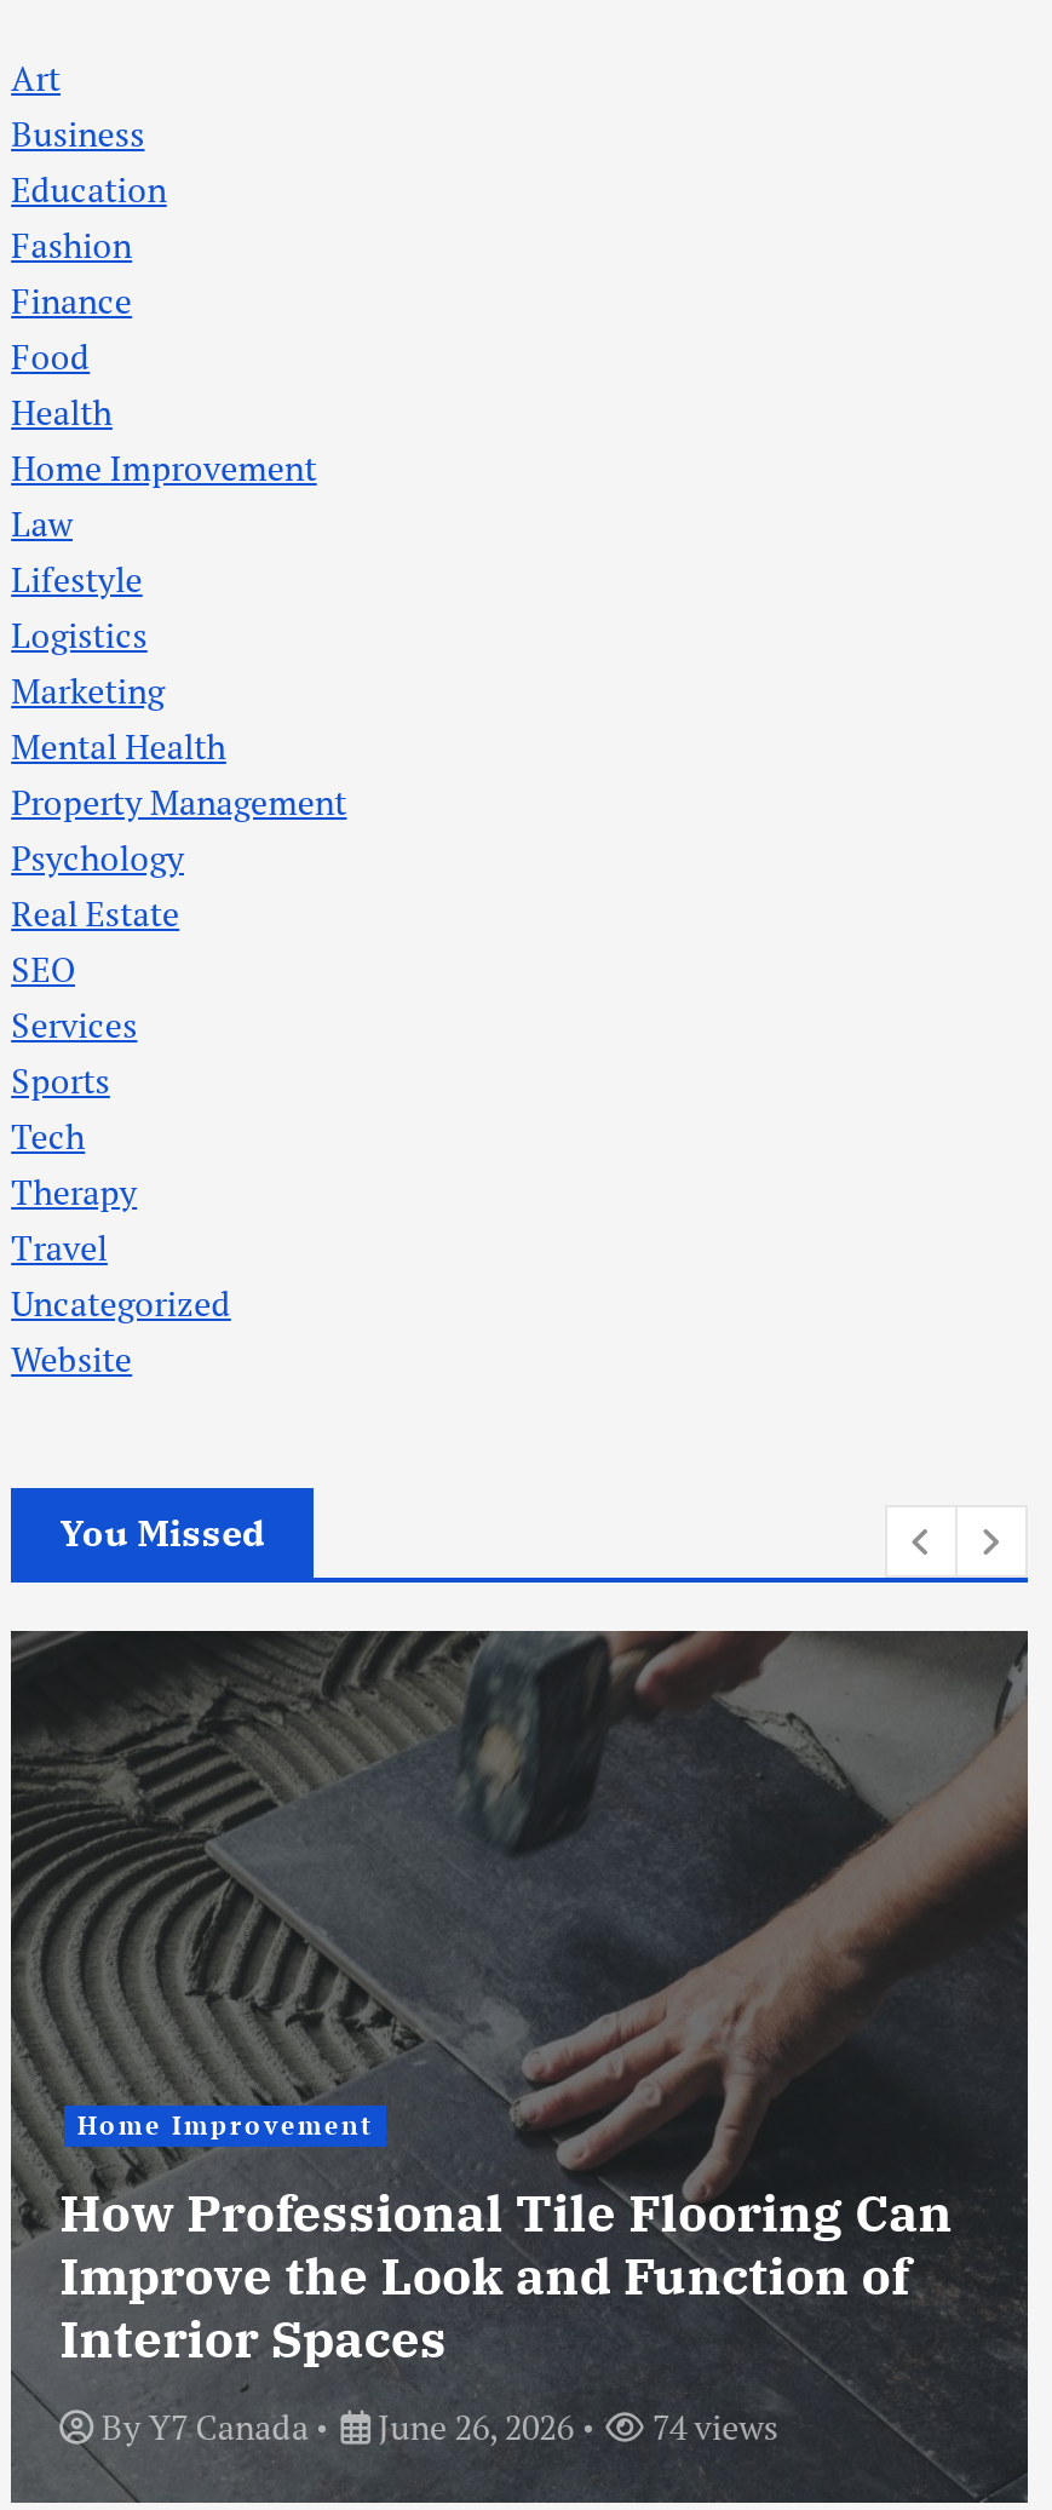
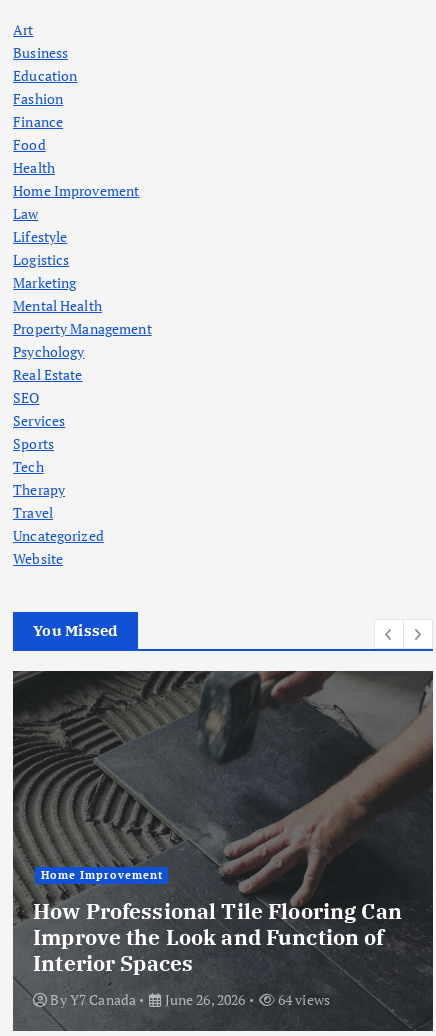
- ByY7 Canada June 26, 2026 74 views
+ ByY7 Canada June 26, 2026 64 views
